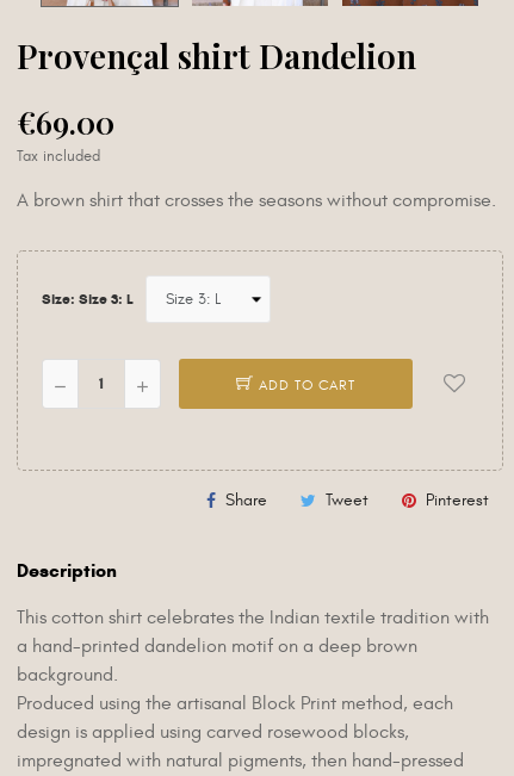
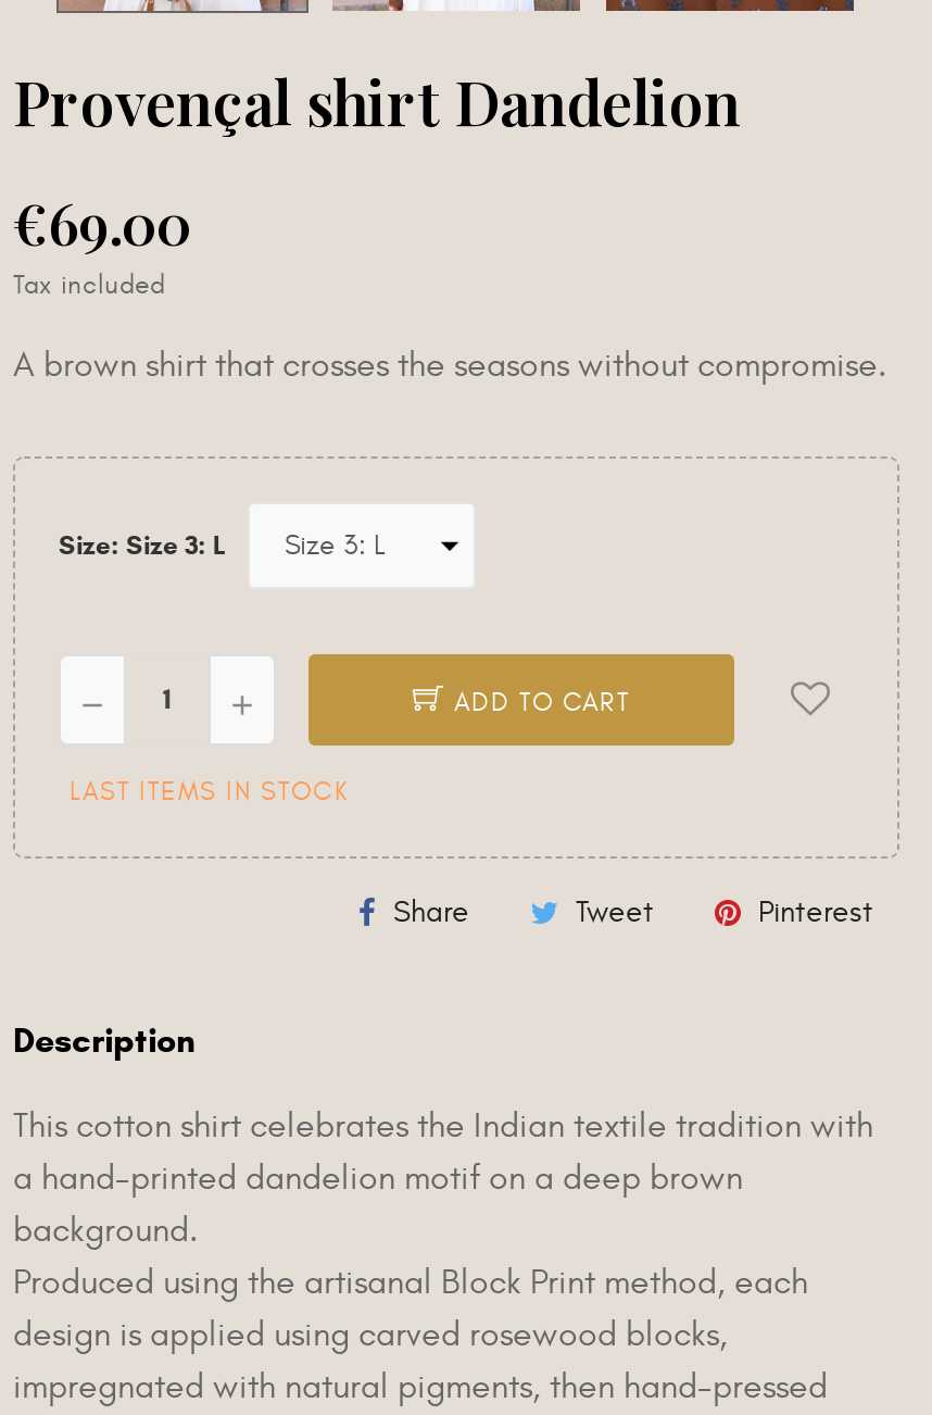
+ LAST ITEMS IN STOCK
